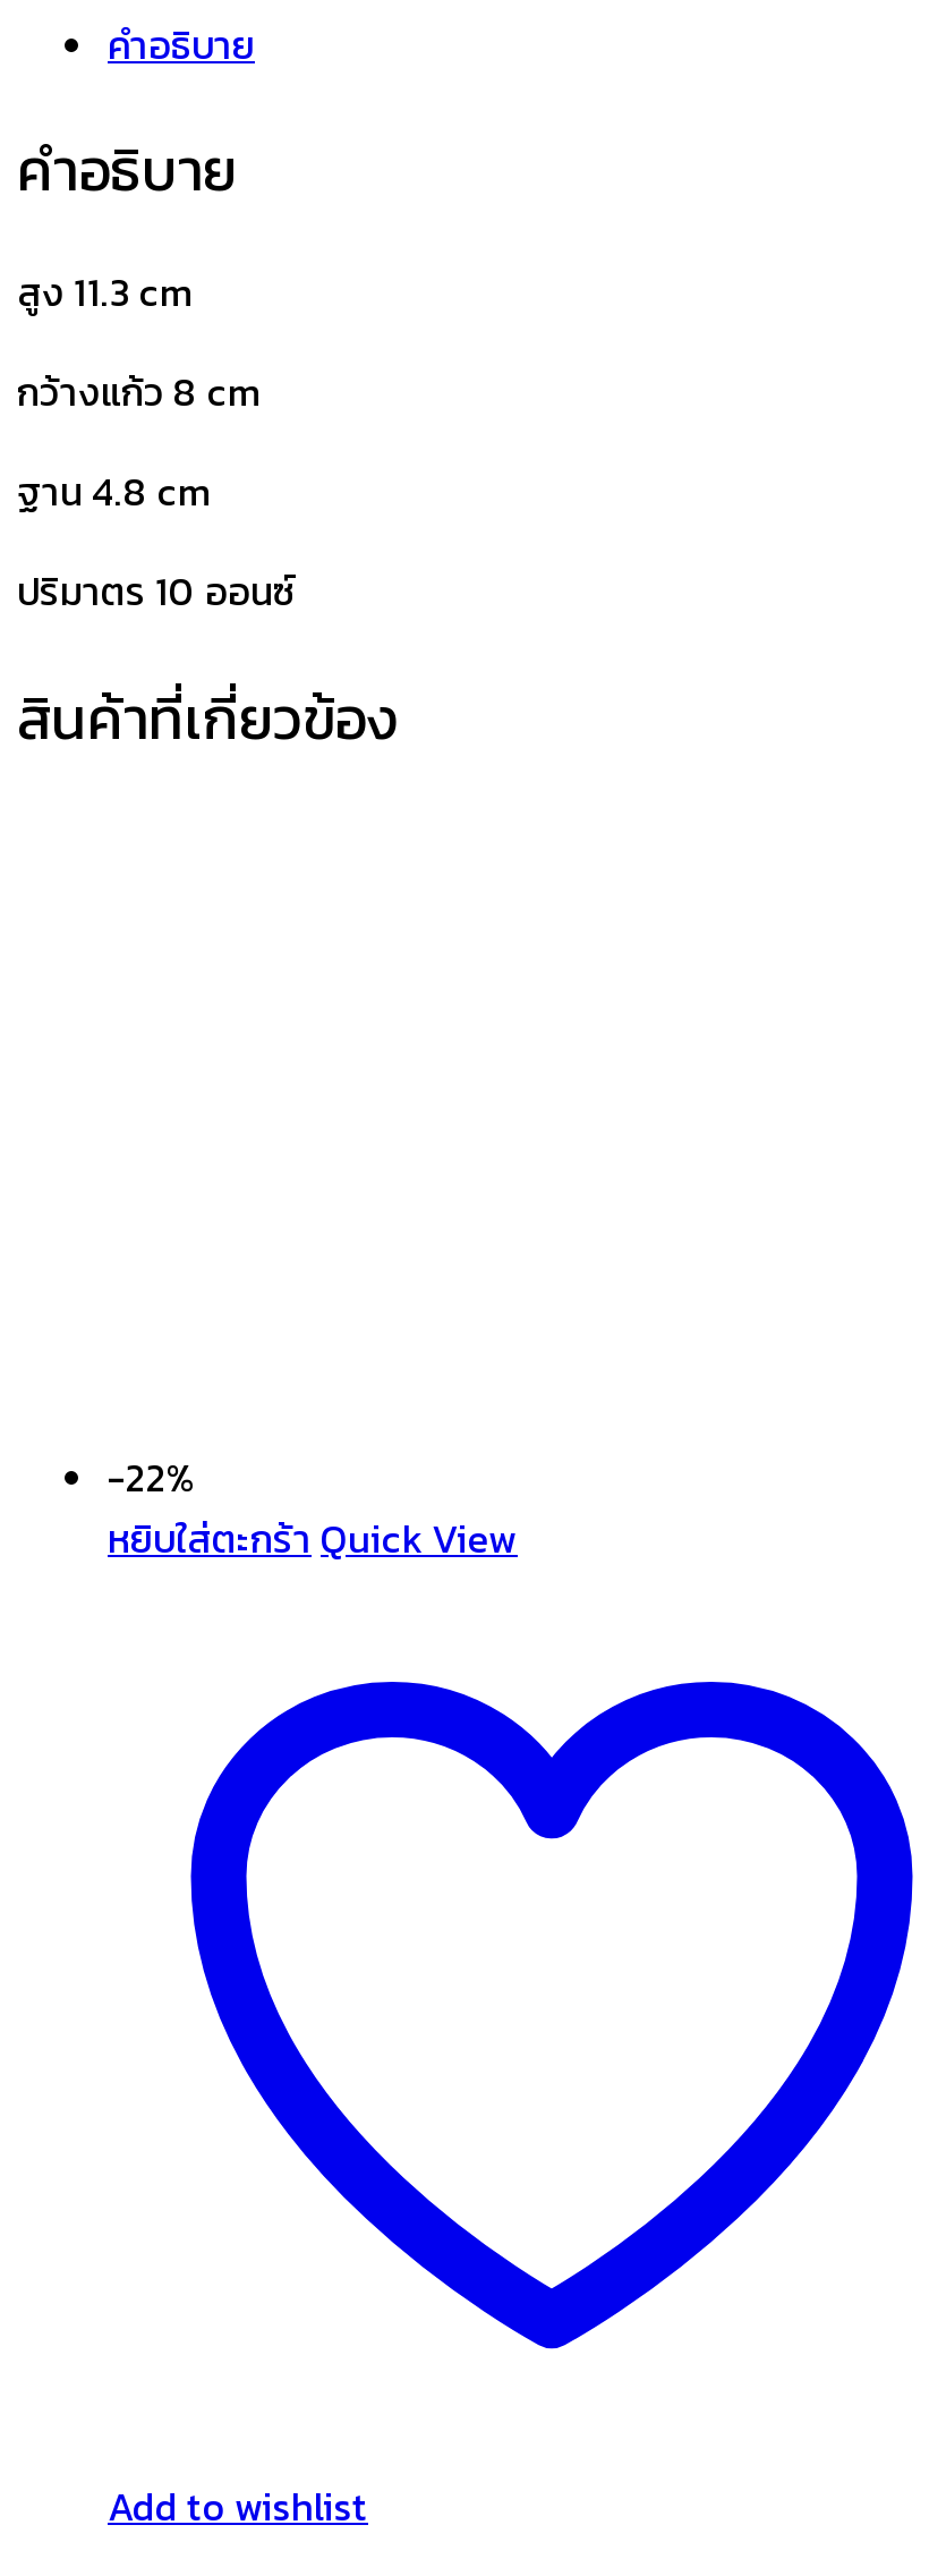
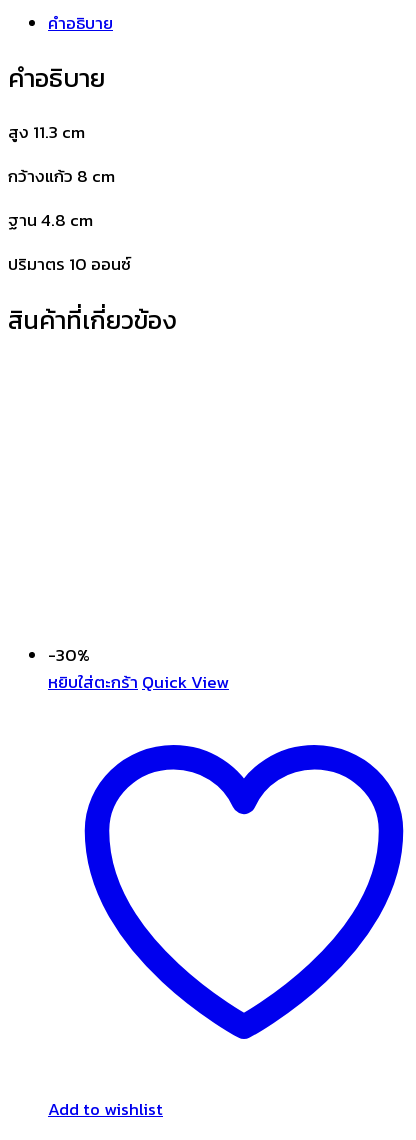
- -22%
+ -30%
